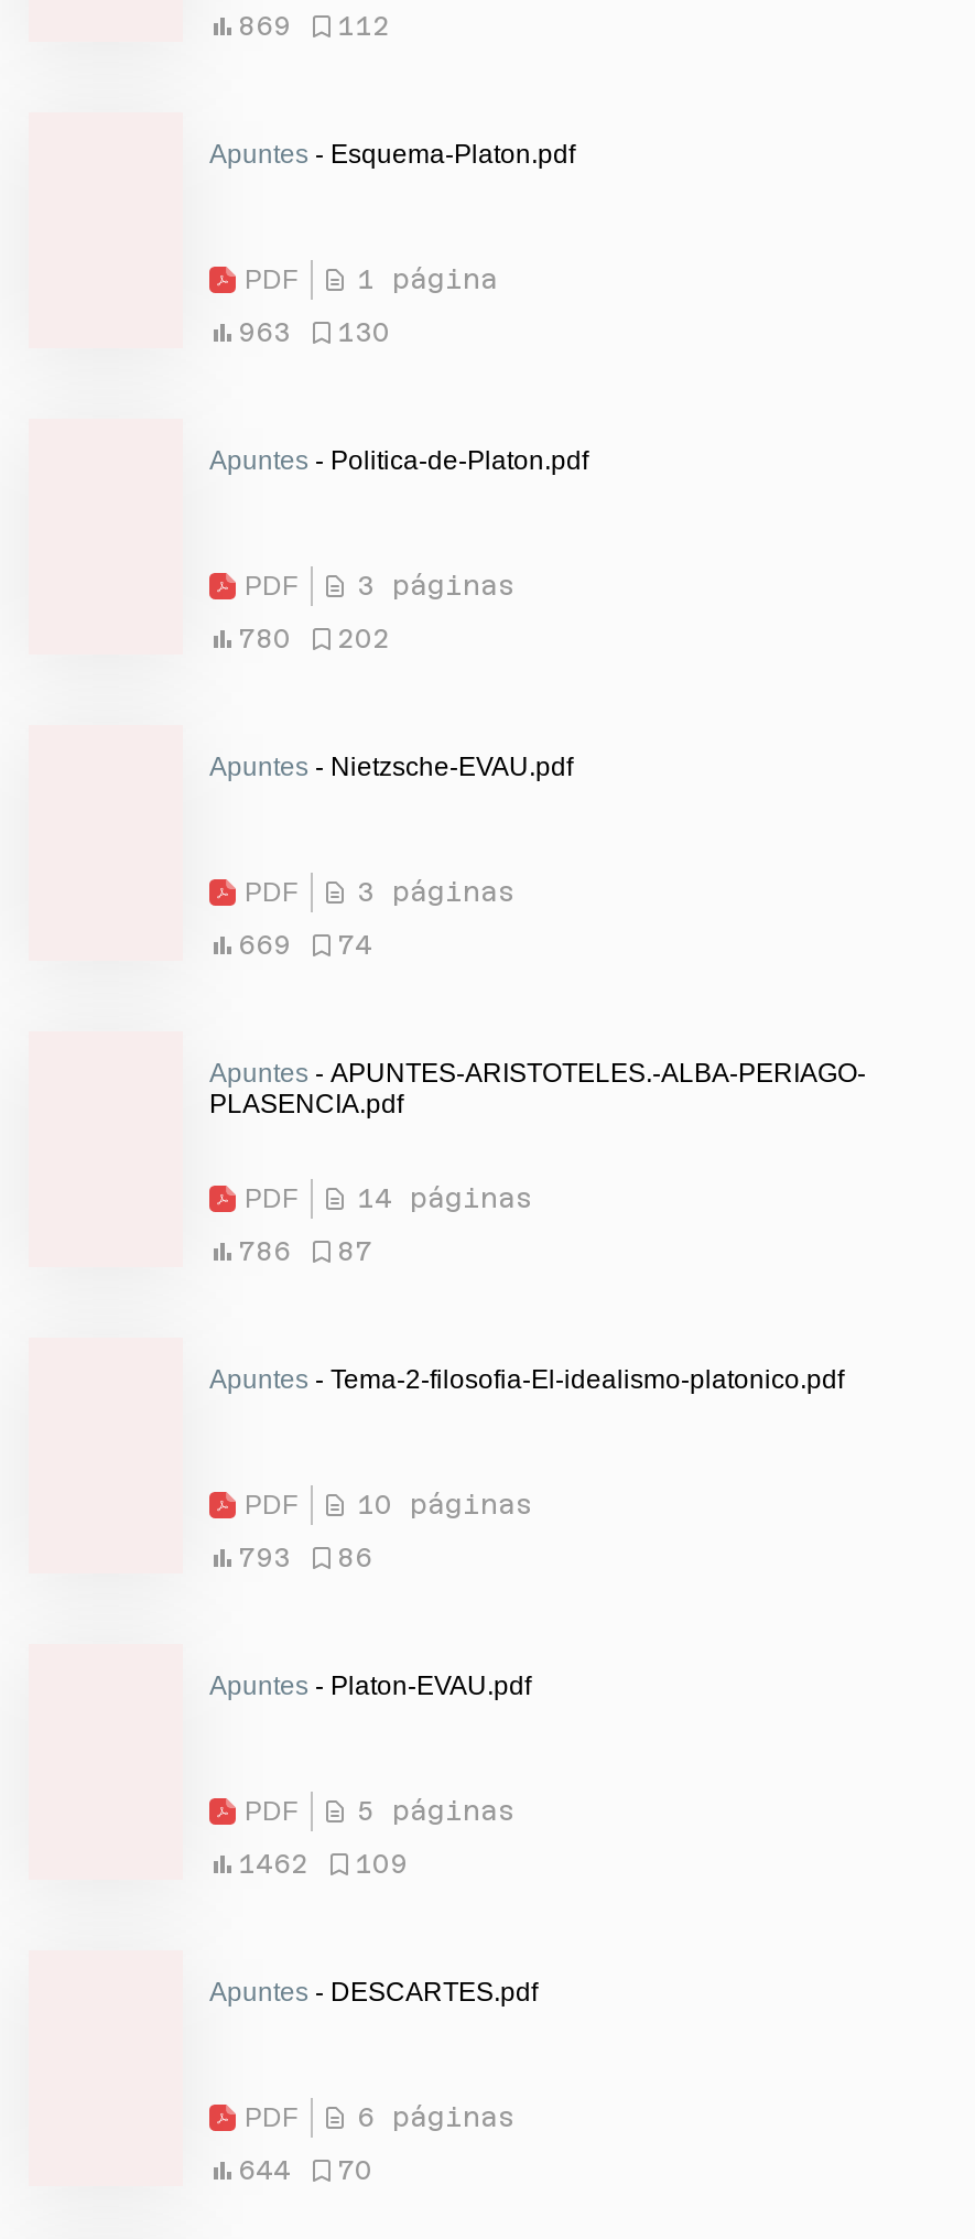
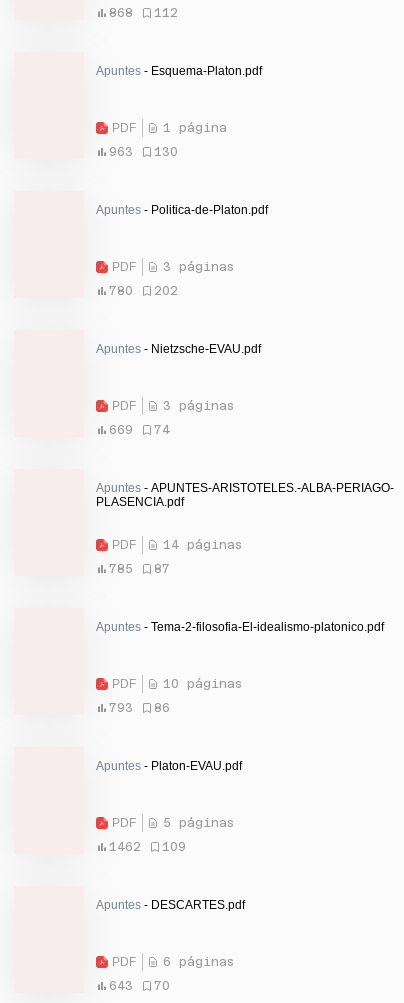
- 869 112
+ 868 112

- 786 87
+ 785 87

- 644 70
+ 643 70
